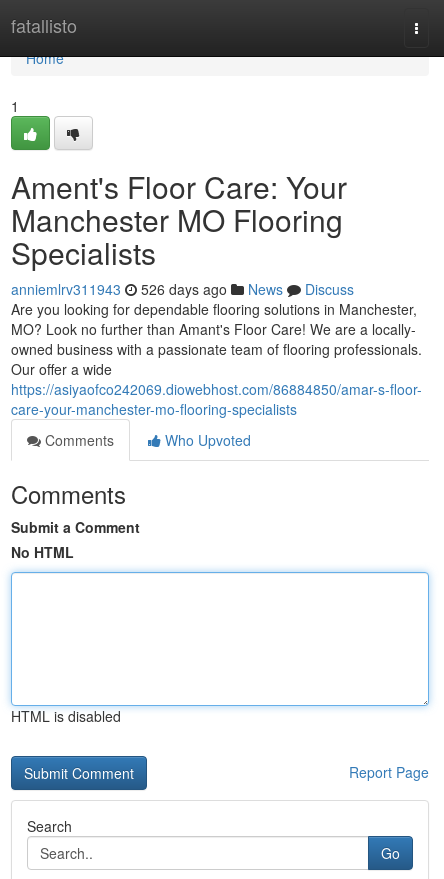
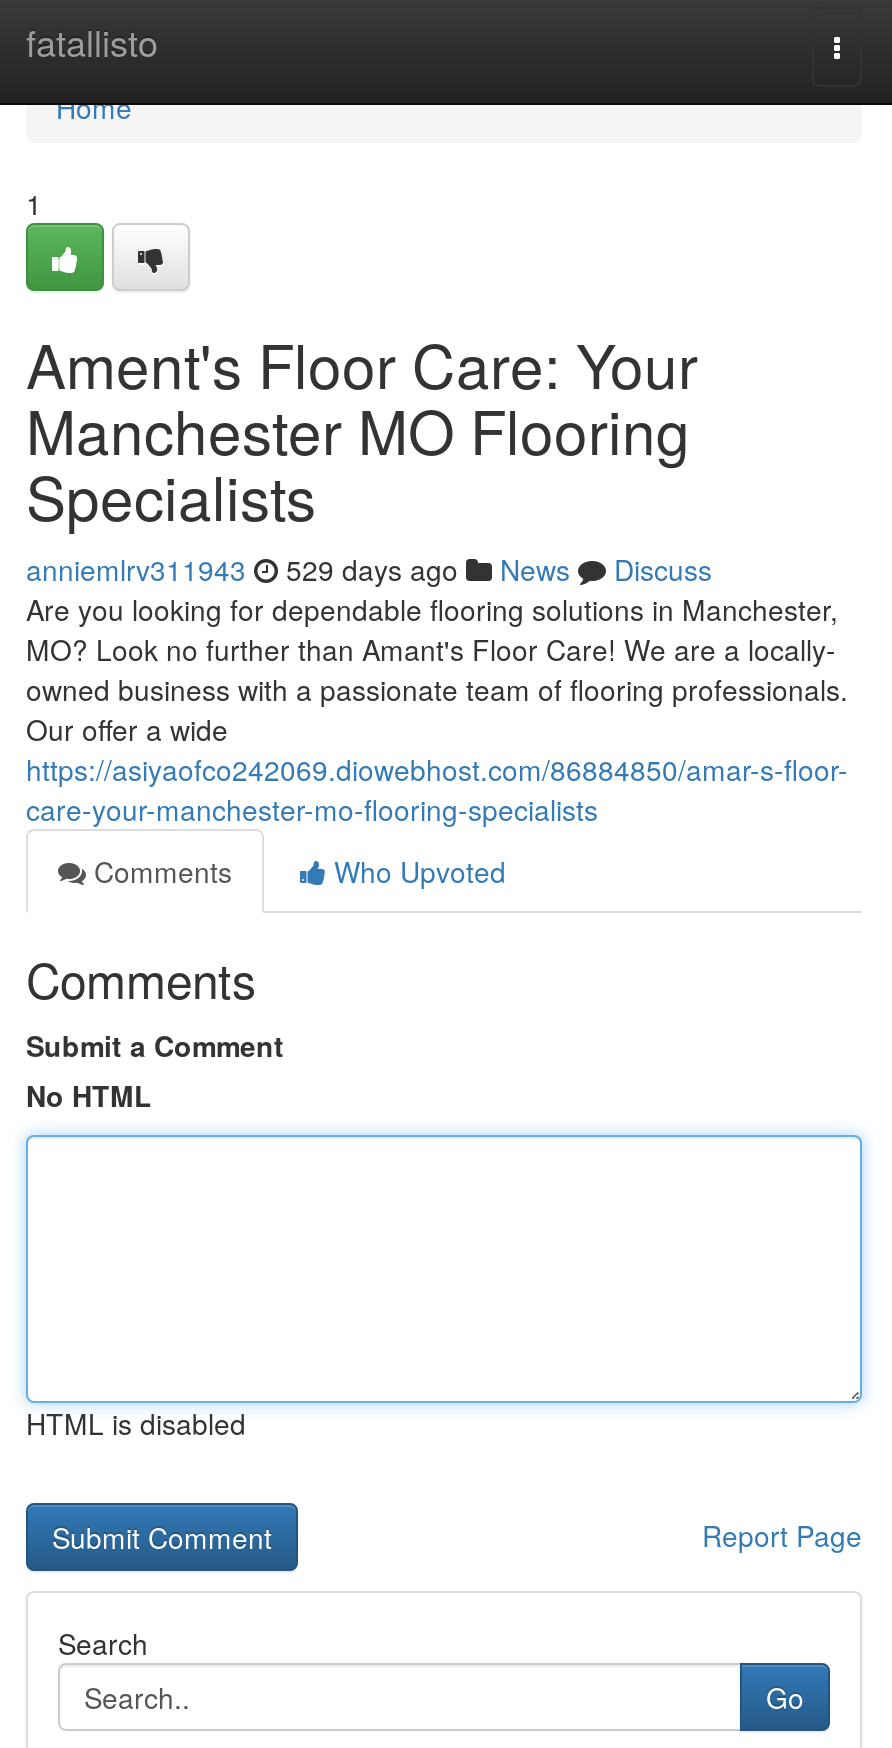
- anniemlrv311943 526 days ago News Discuss
+ anniemlrv311943 529 days ago News Discuss
